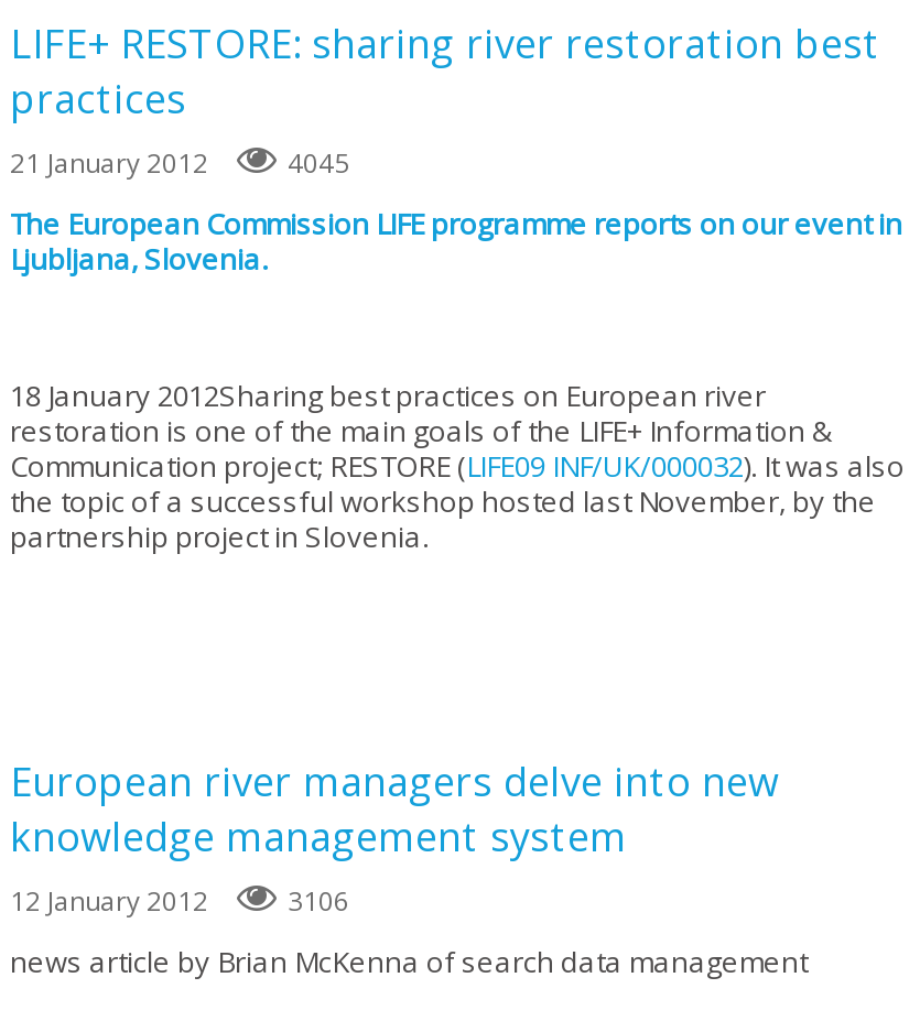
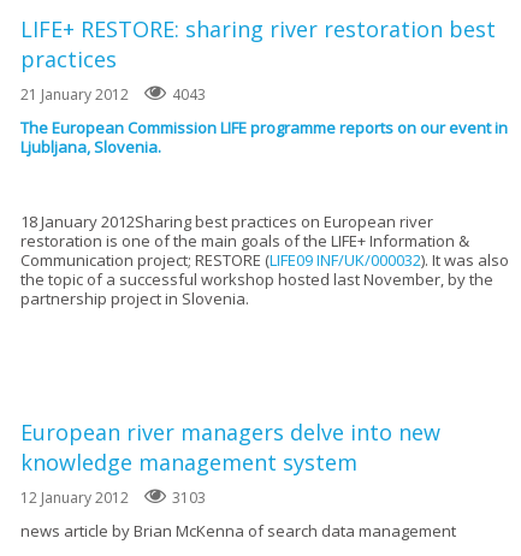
- 4045
+ 4043

- 3106
+ 3103
